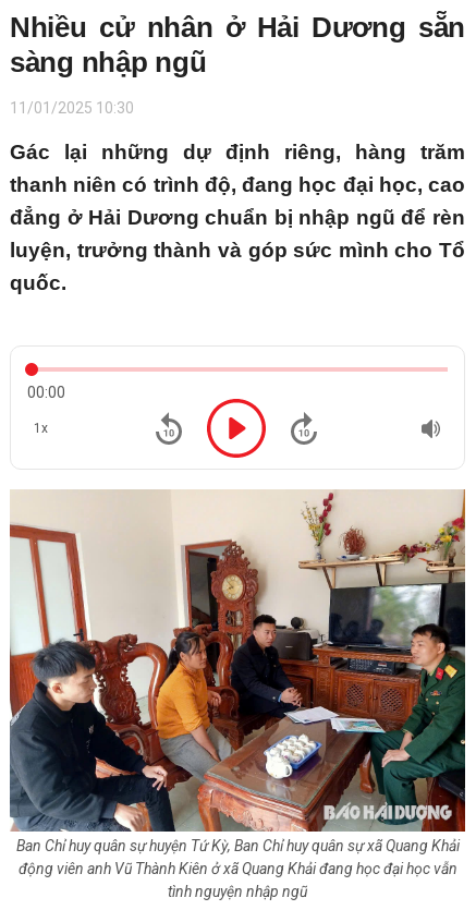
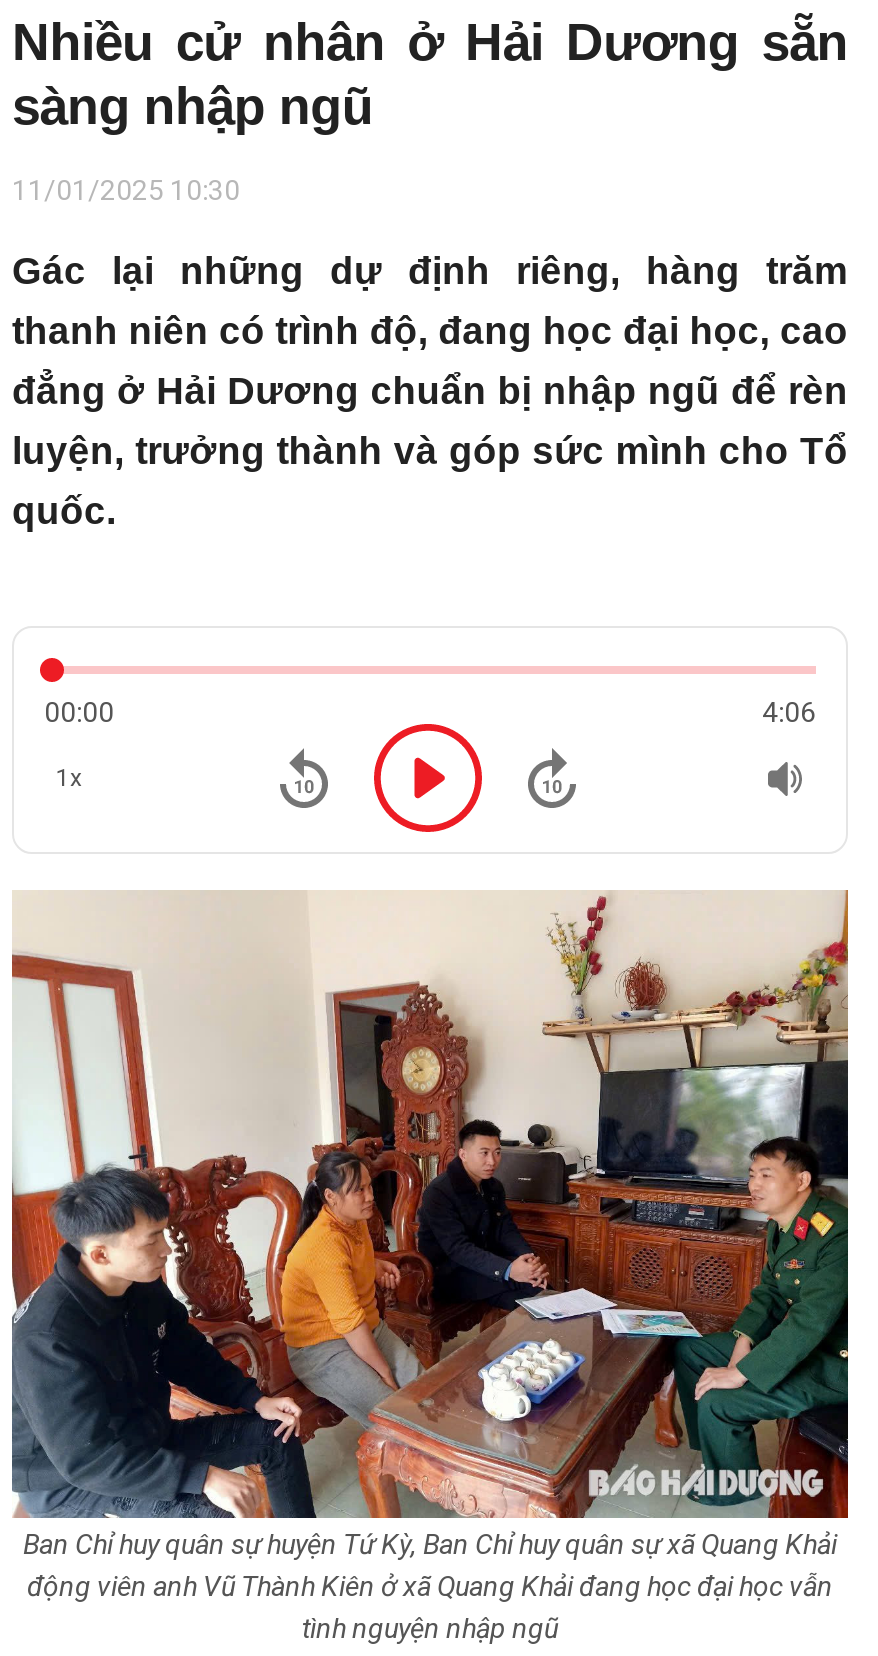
+ 4:06
